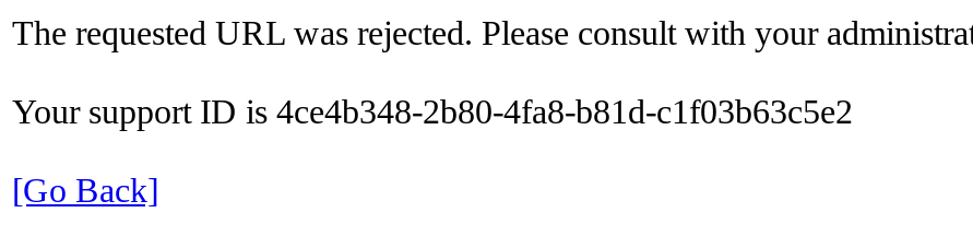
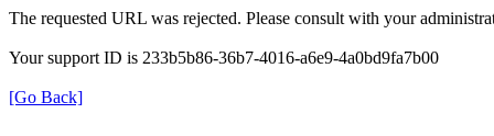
- Your support ID is 4ce4b348-2b80-4fa8-b81d-c1f03b63c5e2
+ Your support ID is 233b5b86-36b7-4016-a6e9-4a0bd9fa7b00
